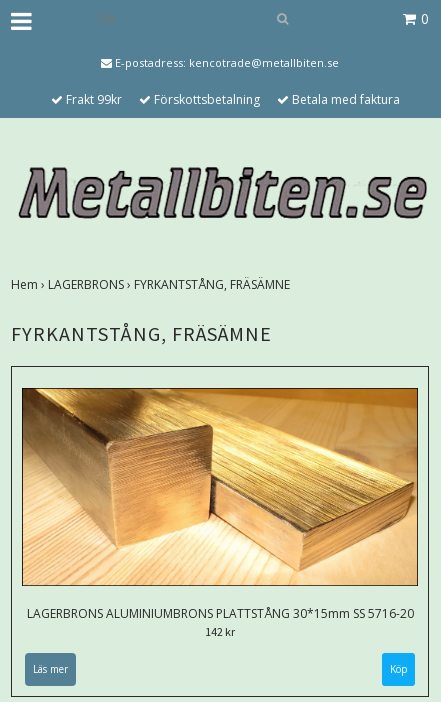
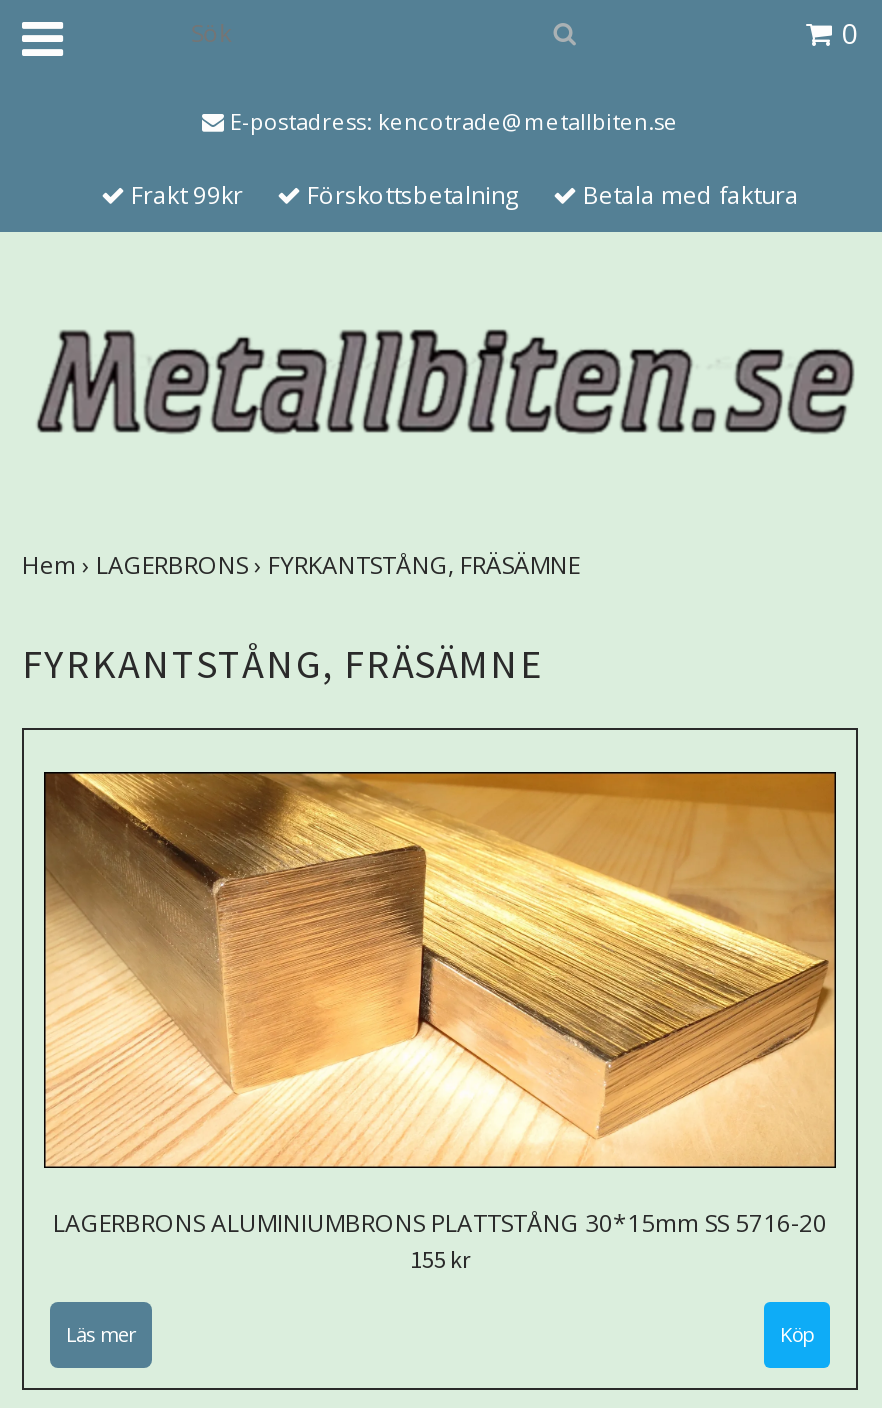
- 142 kr
+ 155 kr
